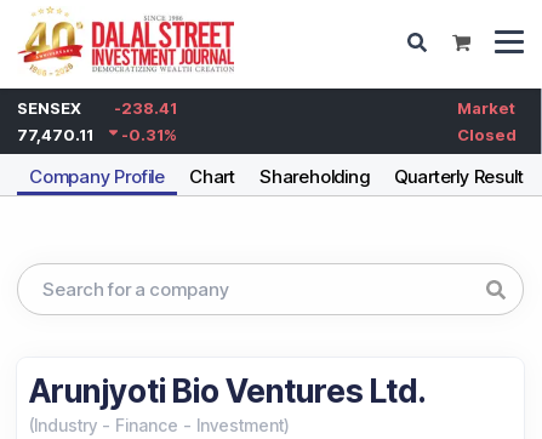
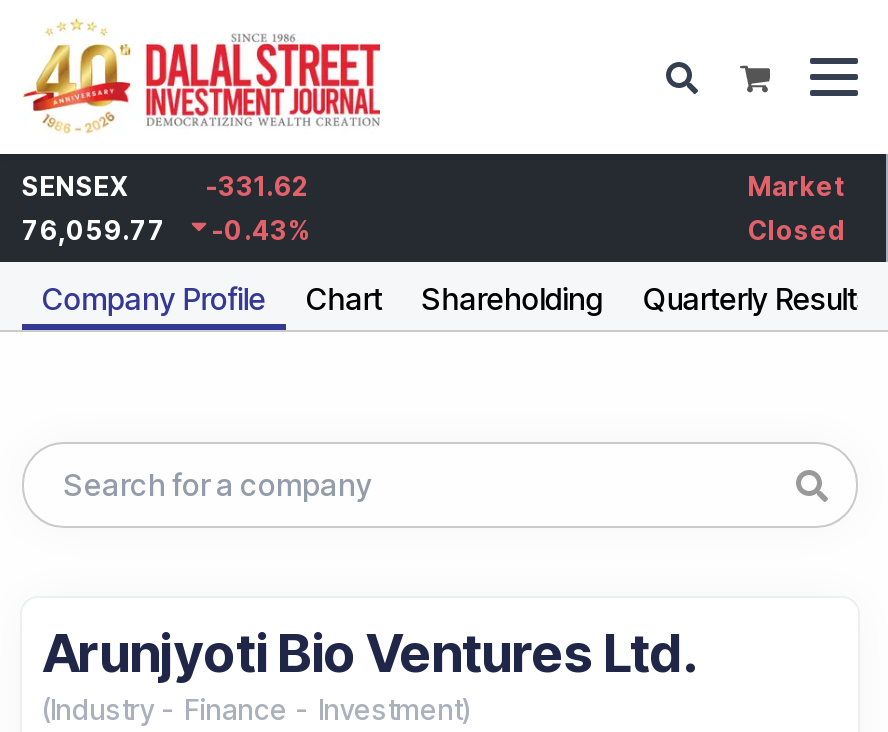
- -238.41
+ -331.62

- 77,470.11
+ 76,059.77

- -0.31%
+ -0.43%
